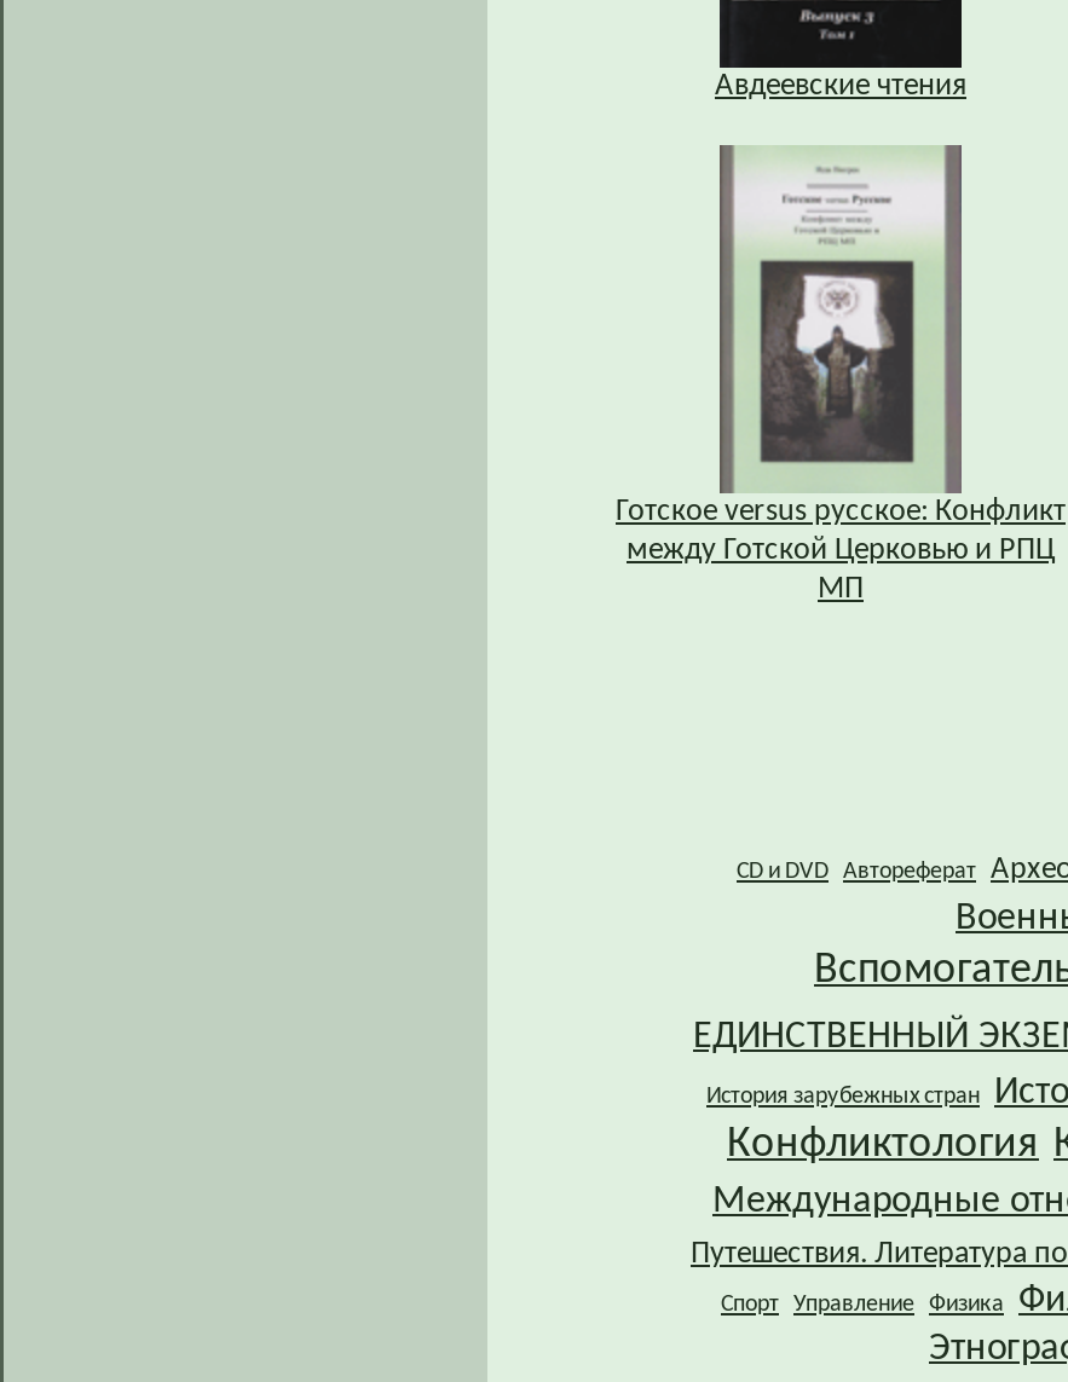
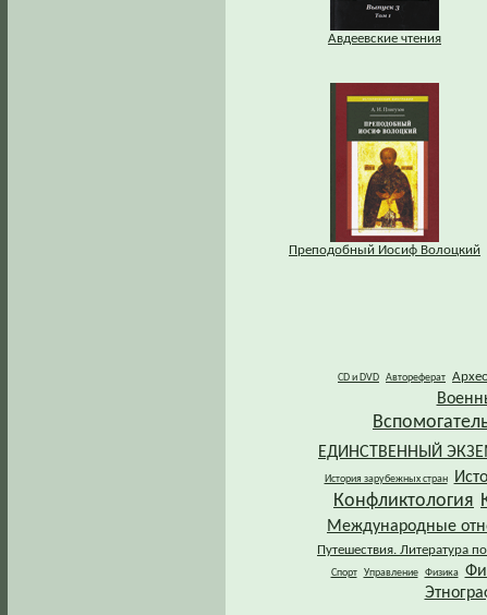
- [image]
- Готское versus русское: Конфликт
- между Готской Церковью и РПЦ
- МП
+ [image]
+ Преподобный Иосиф Волоцкий
